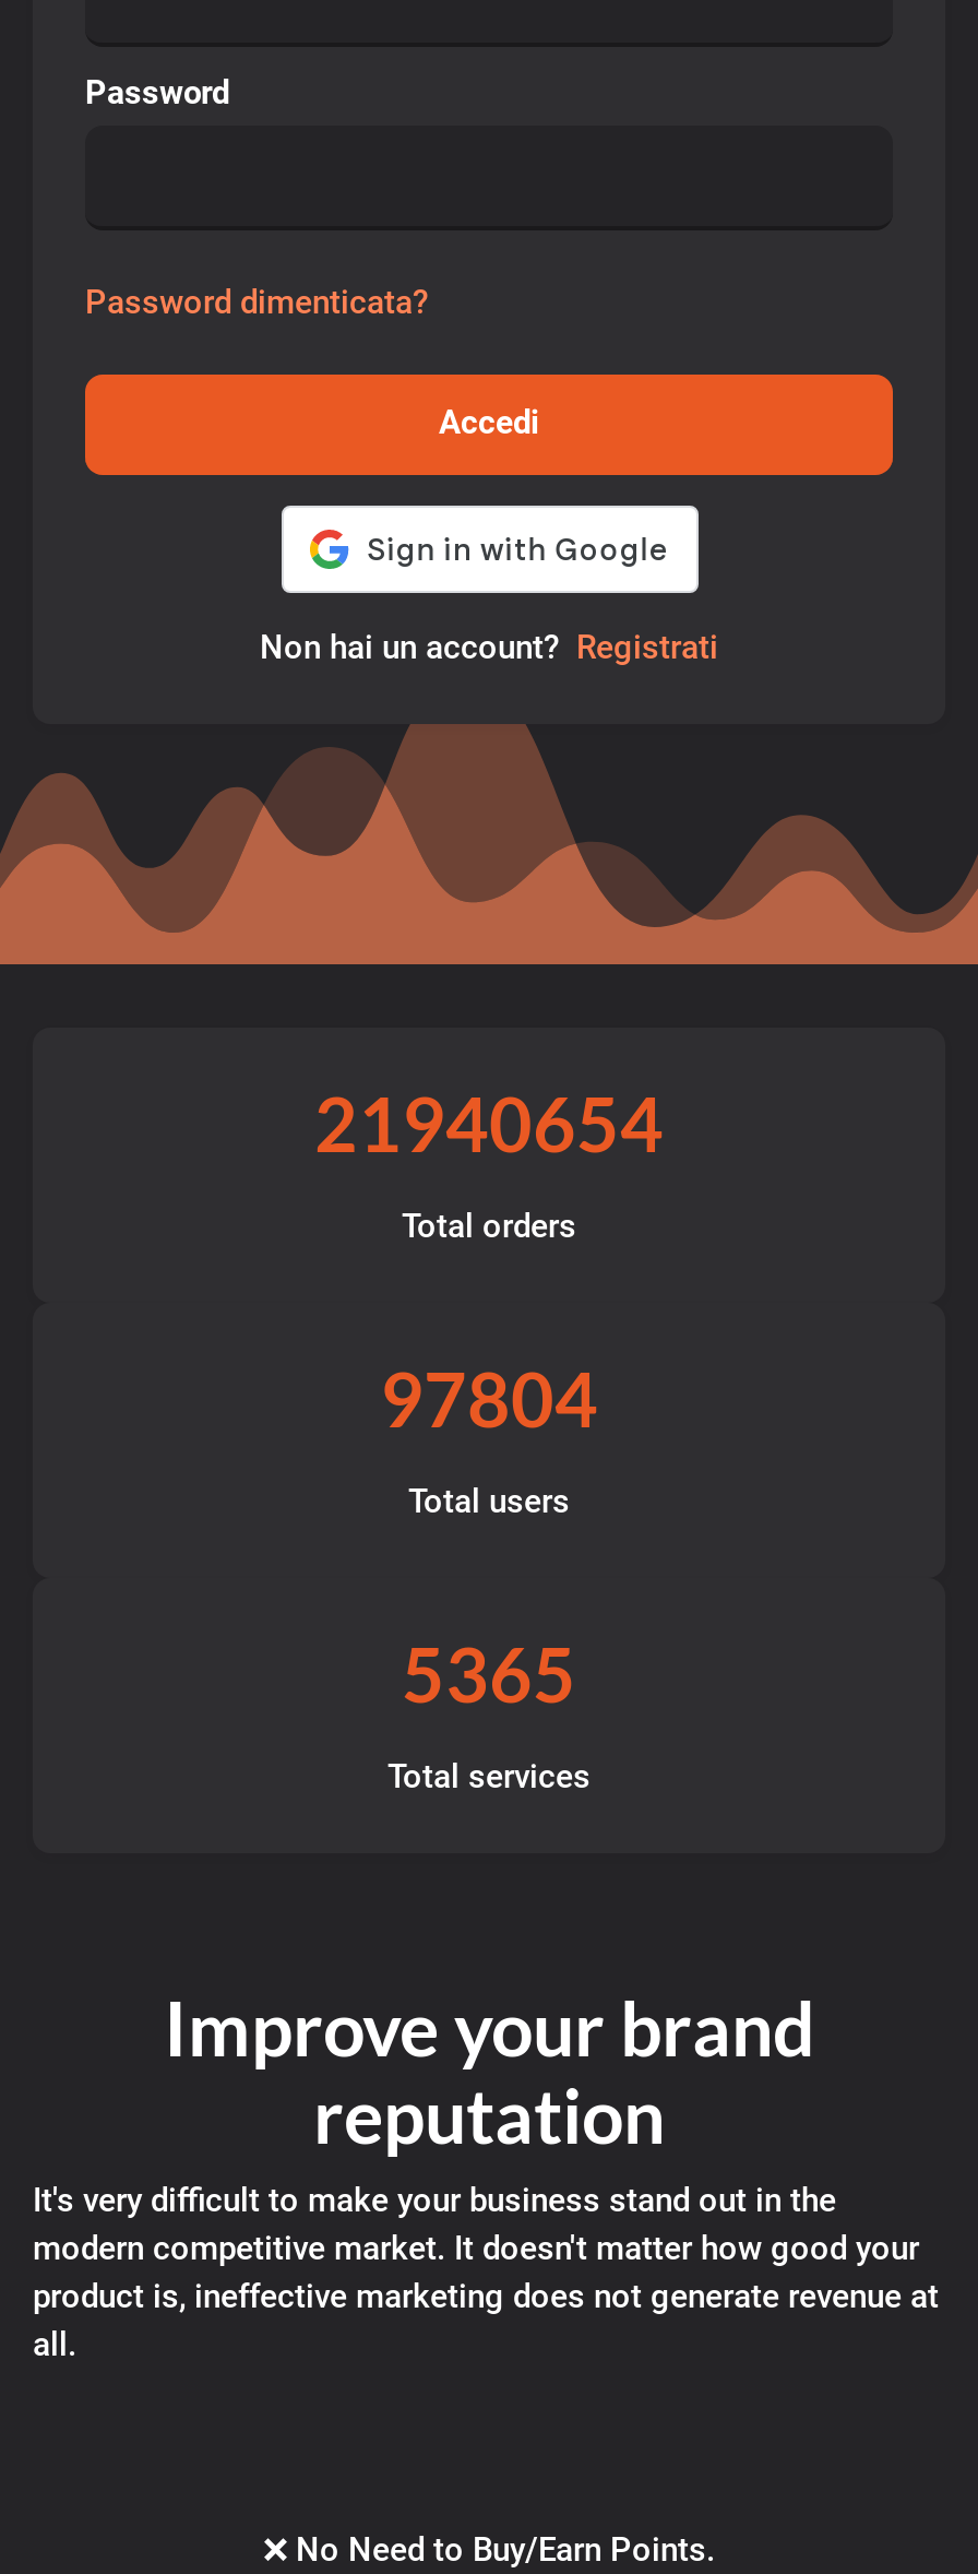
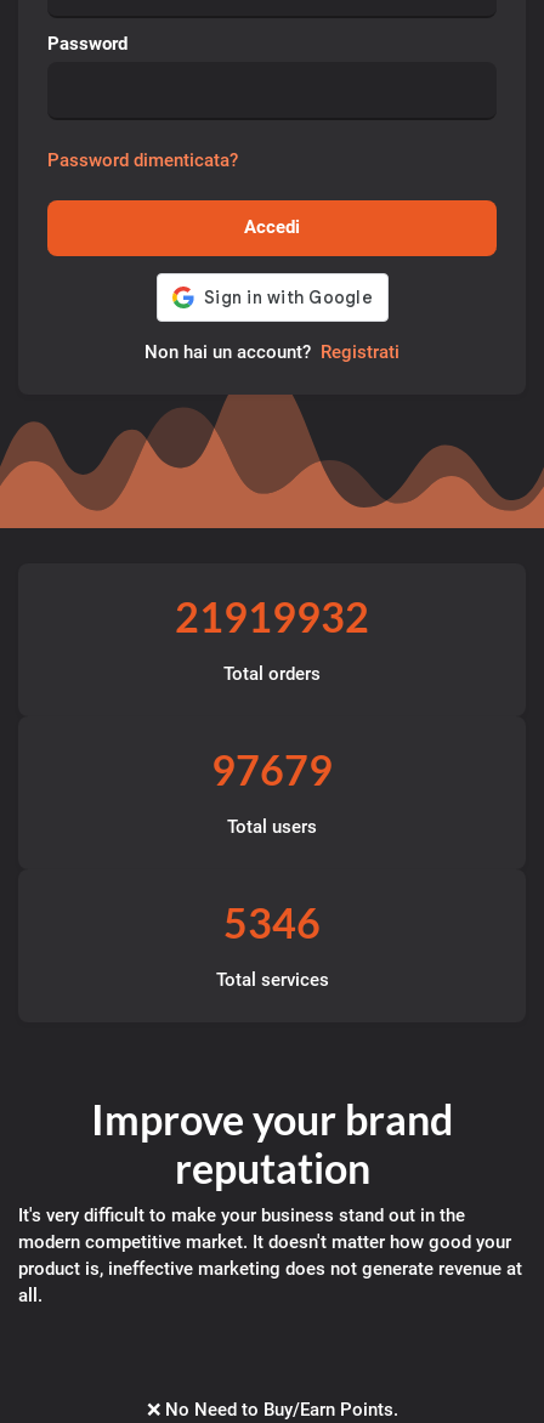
- 21940654
+ 21919932

- 97804
+ 97679

- 5365
+ 5346
